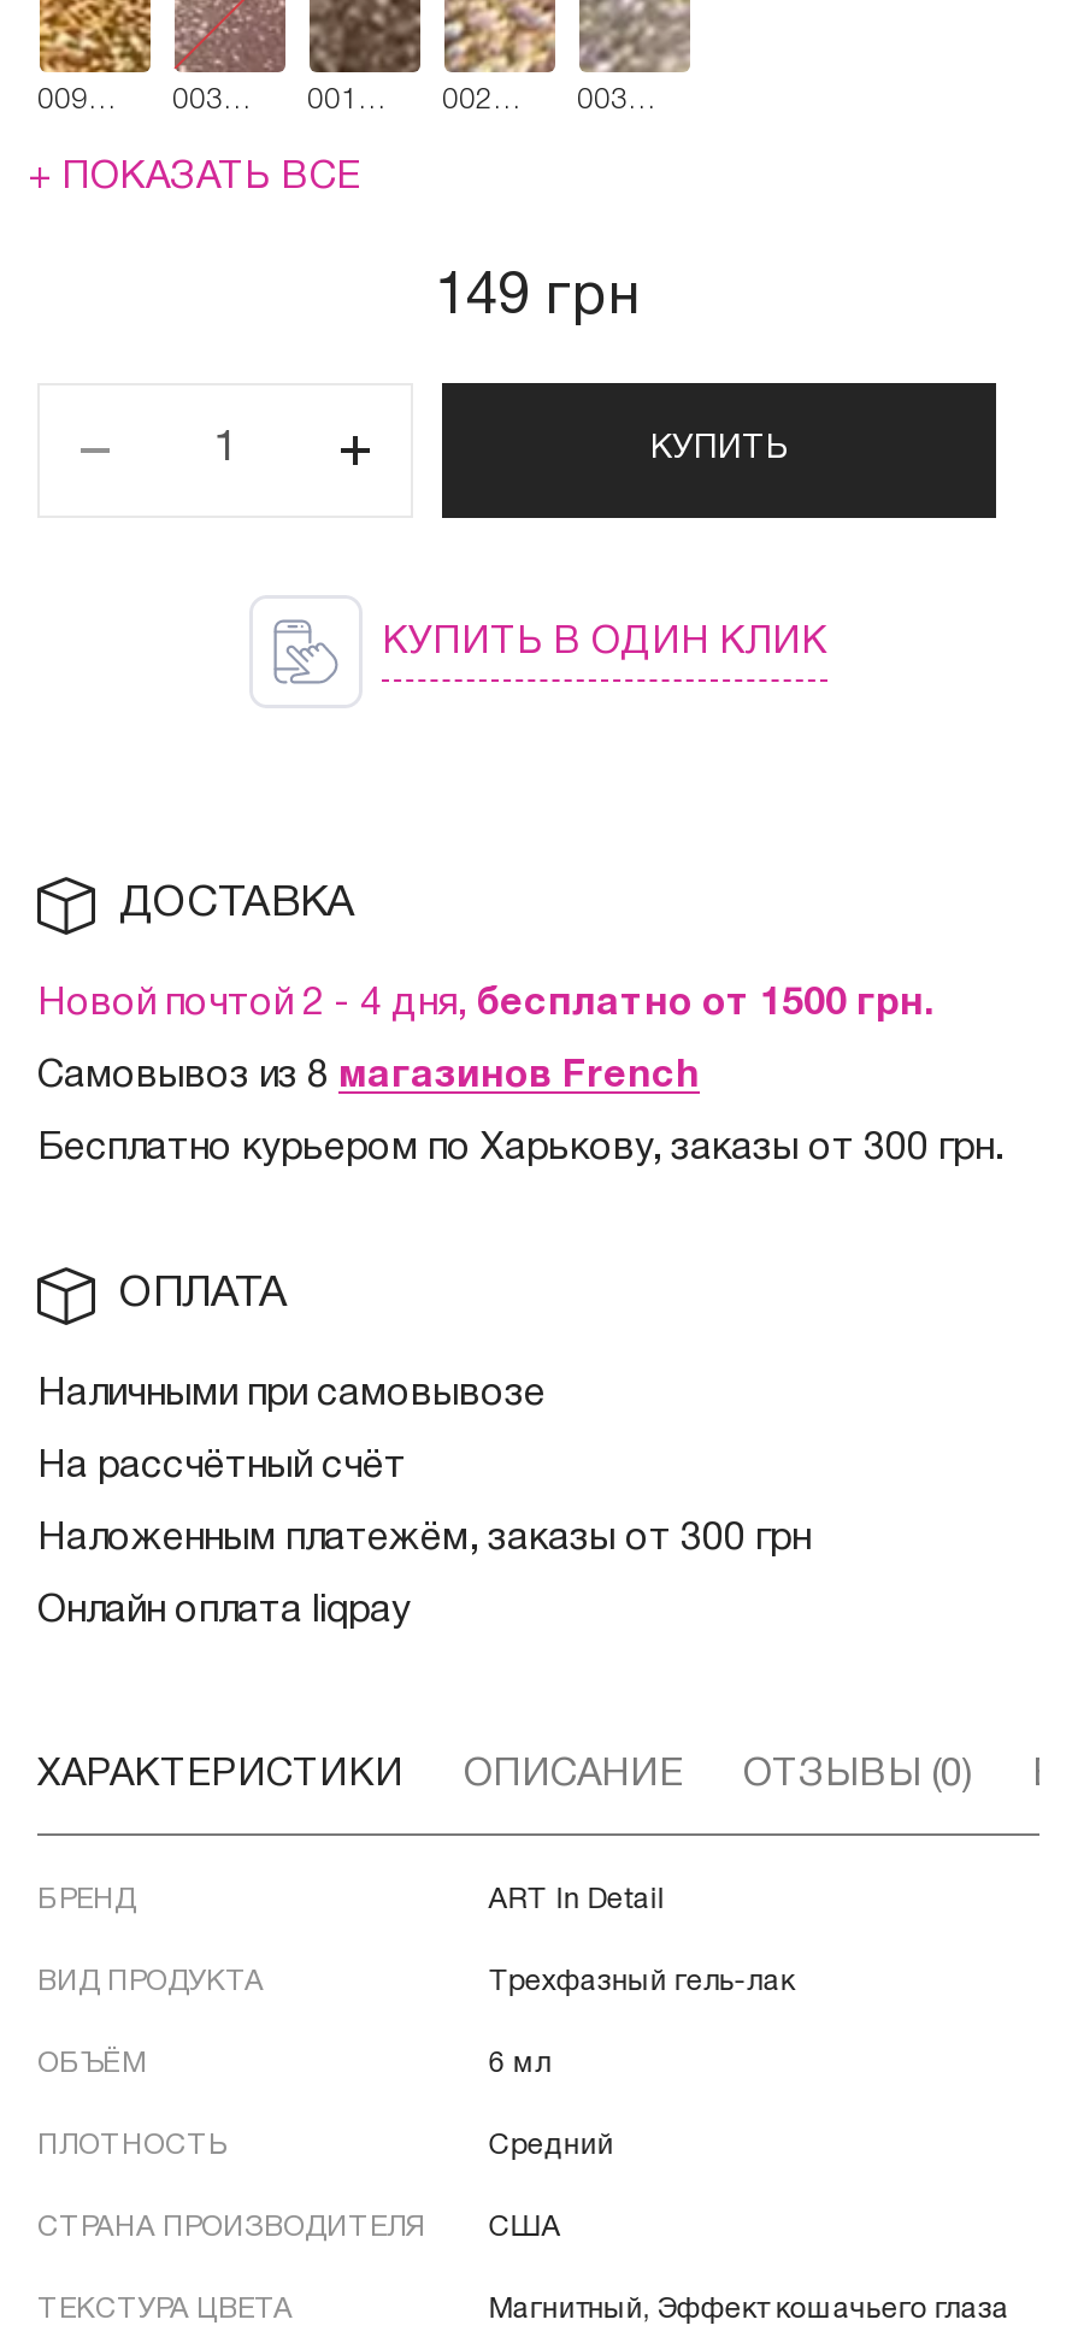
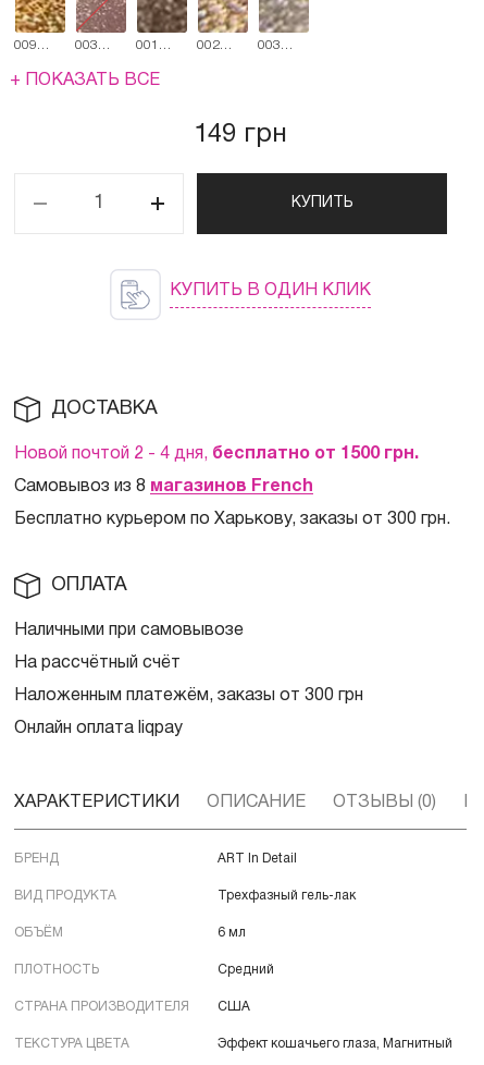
- Магнитный, Эффект кошачьего глаза
+ Эффект кошачьего глаза, Магнитный
